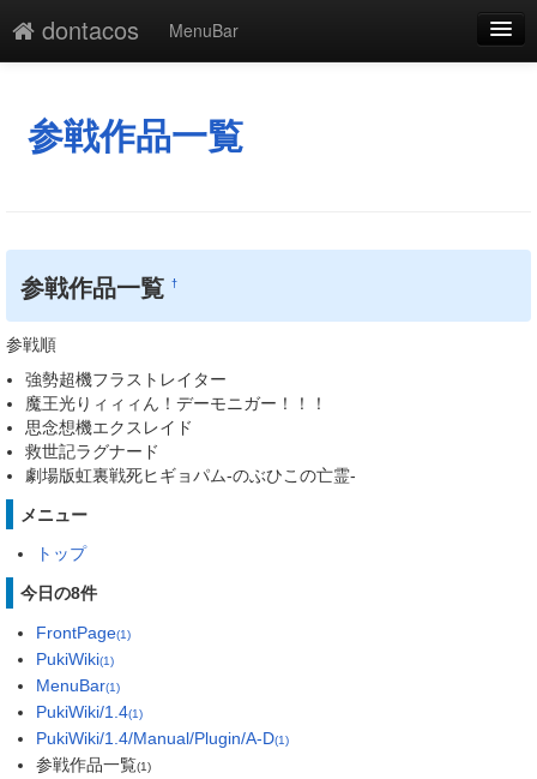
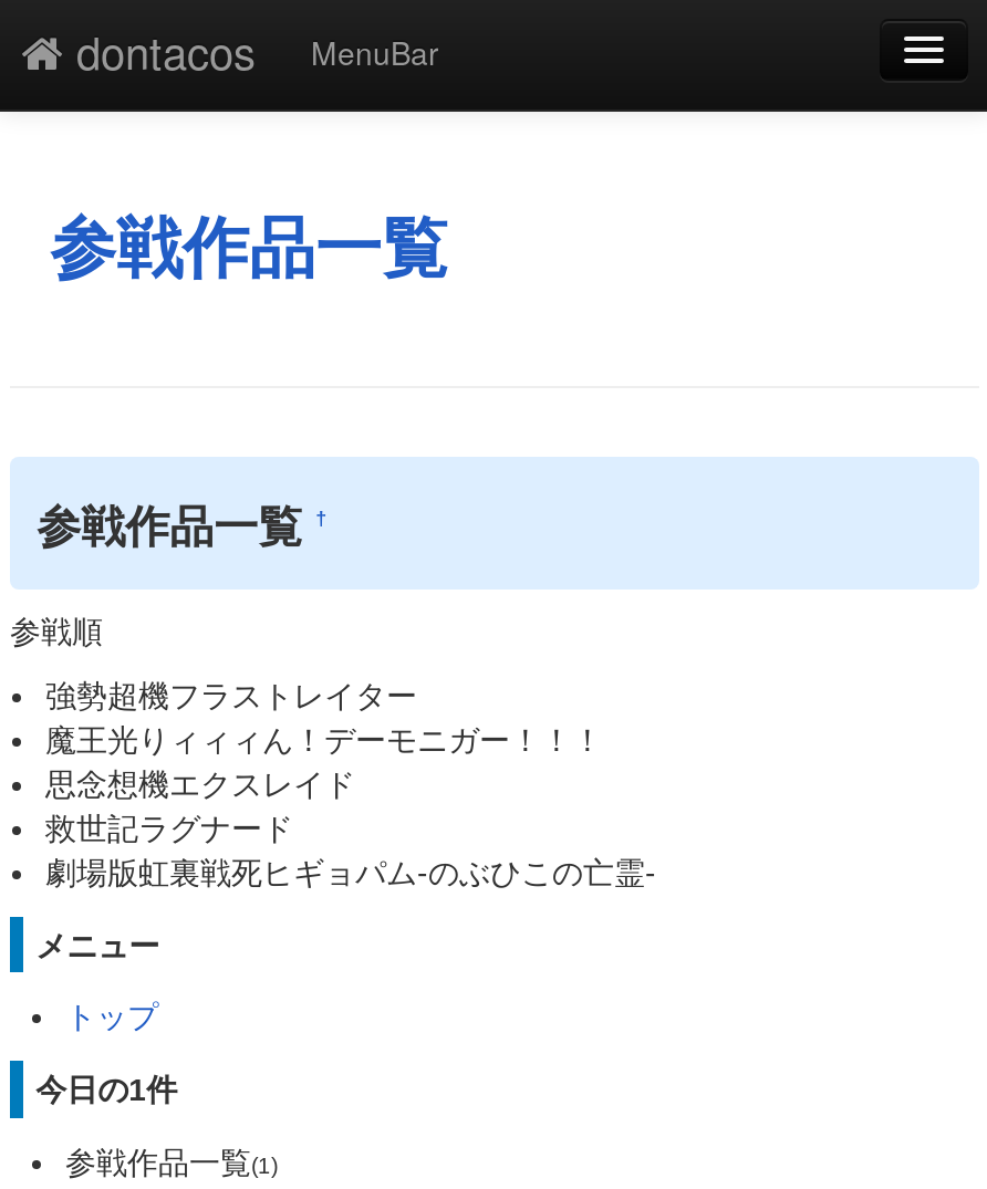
- 今日の8件
- FrontPage(1)
- PukiWiki(1)
- MenuBar(1)
- PukiWiki/1.4(1)
- PukiWiki/1.4/Manual/Plugin/A-D(1)
+ 今日の1件
